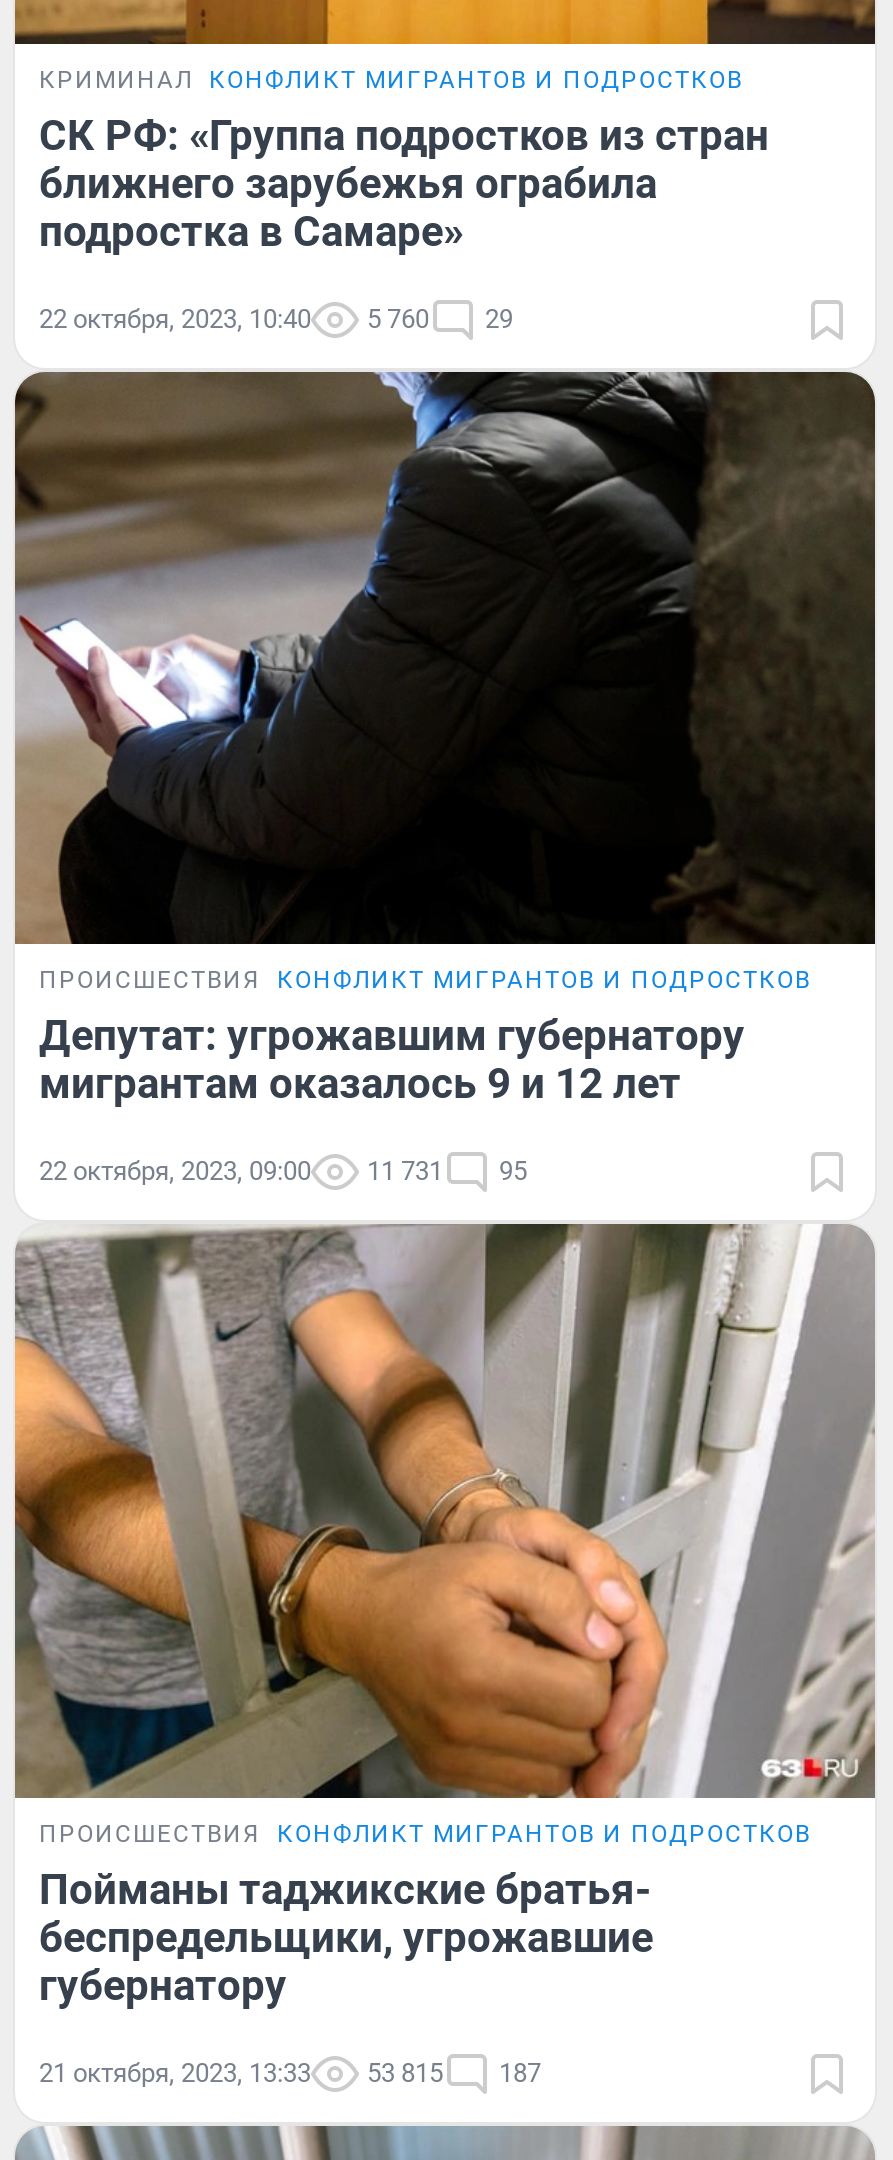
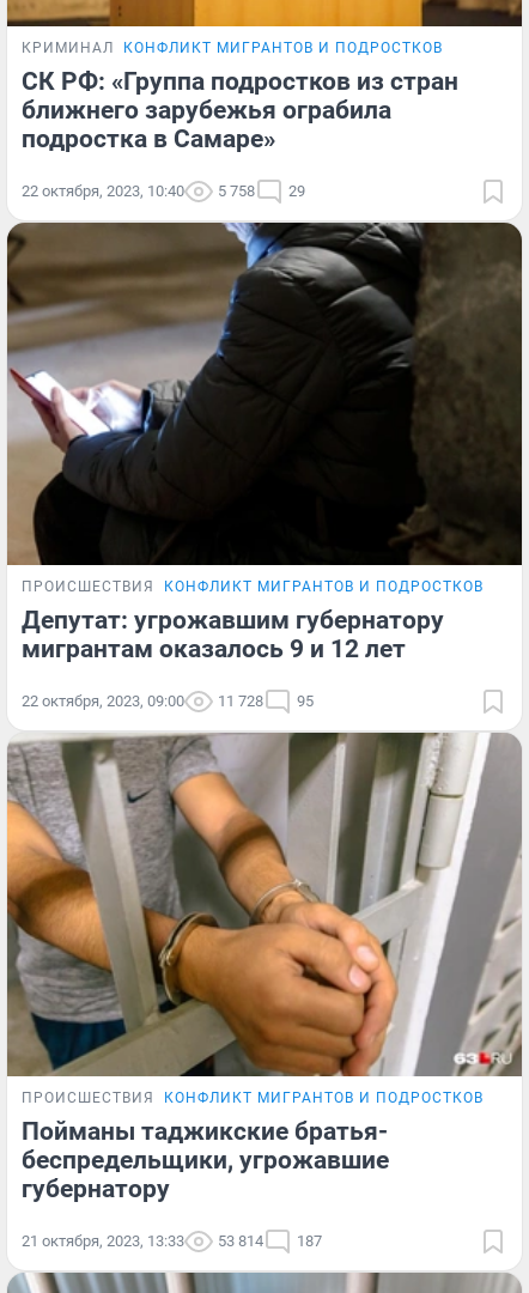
- 22 октября, 2023, 10:40 5 760 29
+ 22 октября, 2023, 10:40 5 758 29

- 22 октября, 2023, 09:00 11 731 95
+ 22 октября, 2023, 09:00 11 728 95

- 21 октября, 2023, 13:33 53 815 187
+ 21 октября, 2023, 13:33 53 814 187
